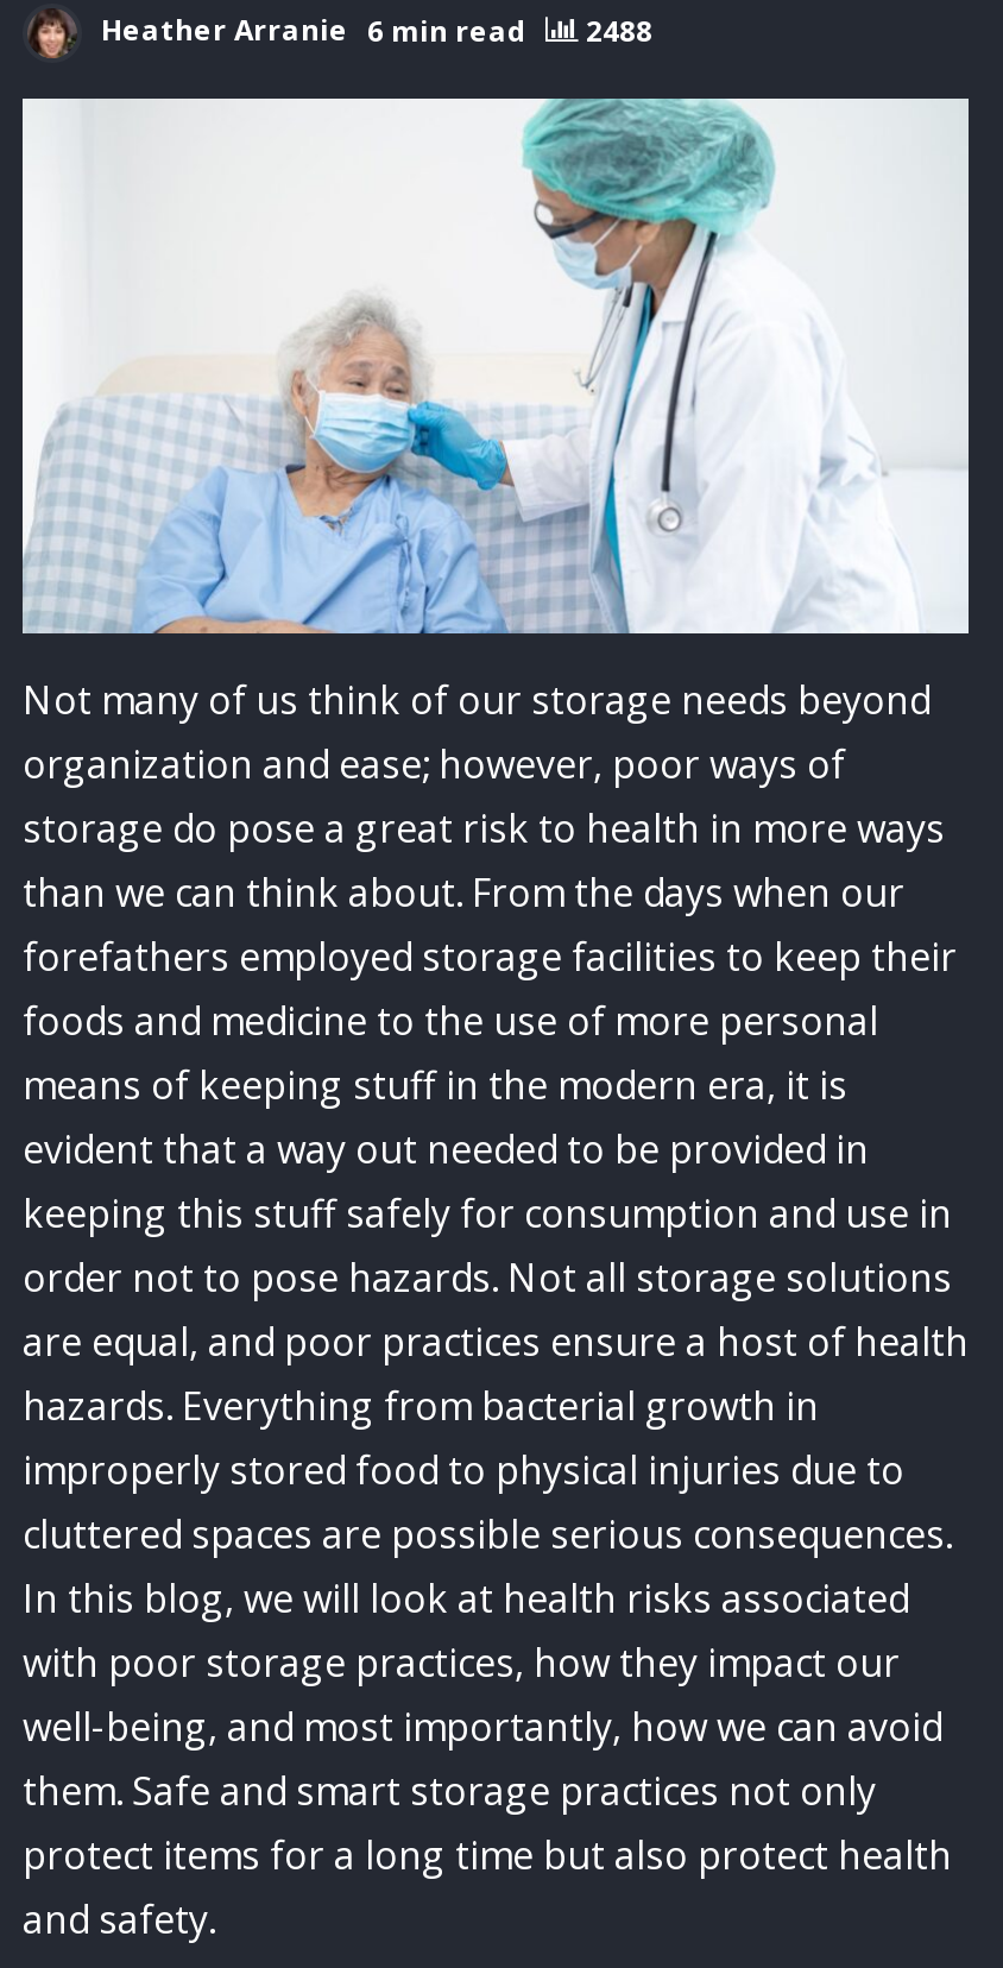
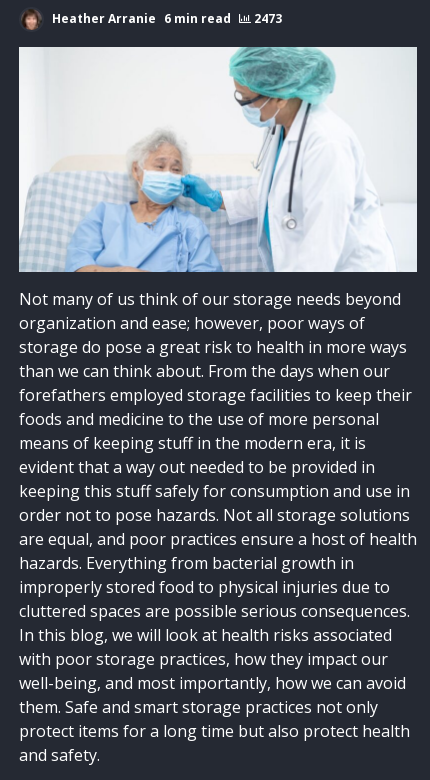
- Heather Arranie 6 min read 2488
+ Heather Arranie 6 min read 2473
